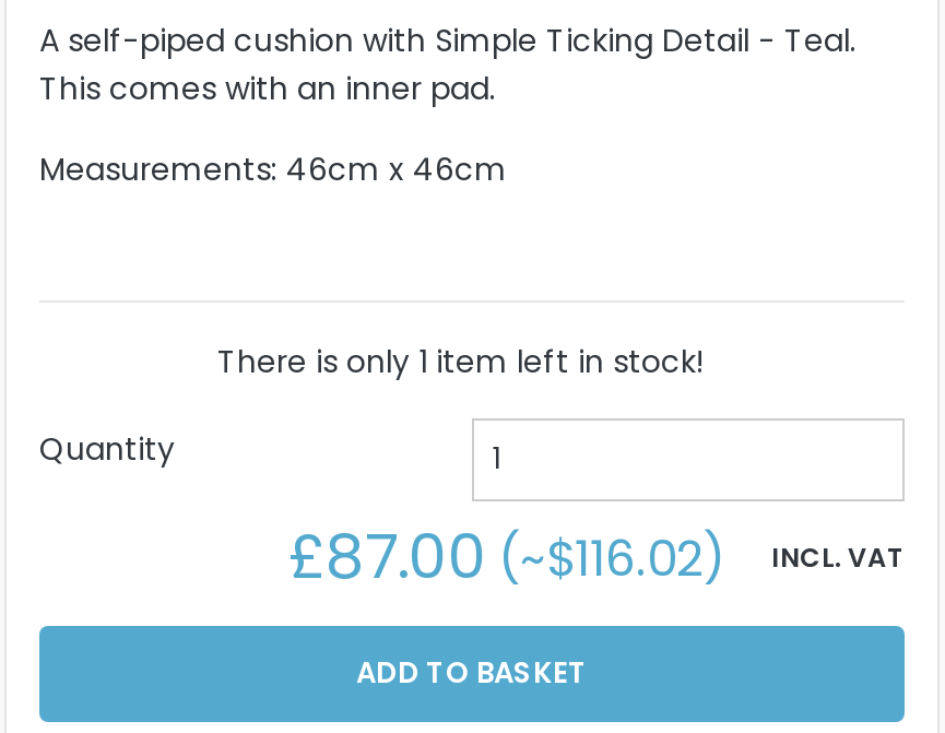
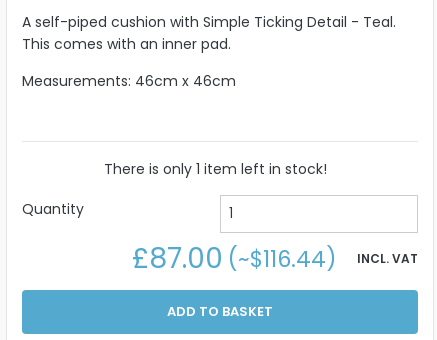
- £87.00 (~$116.02) INCL. VAT
+ £87.00 (~$116.44) INCL. VAT
